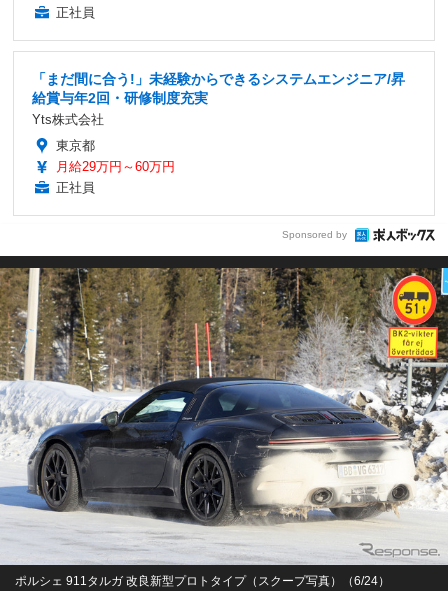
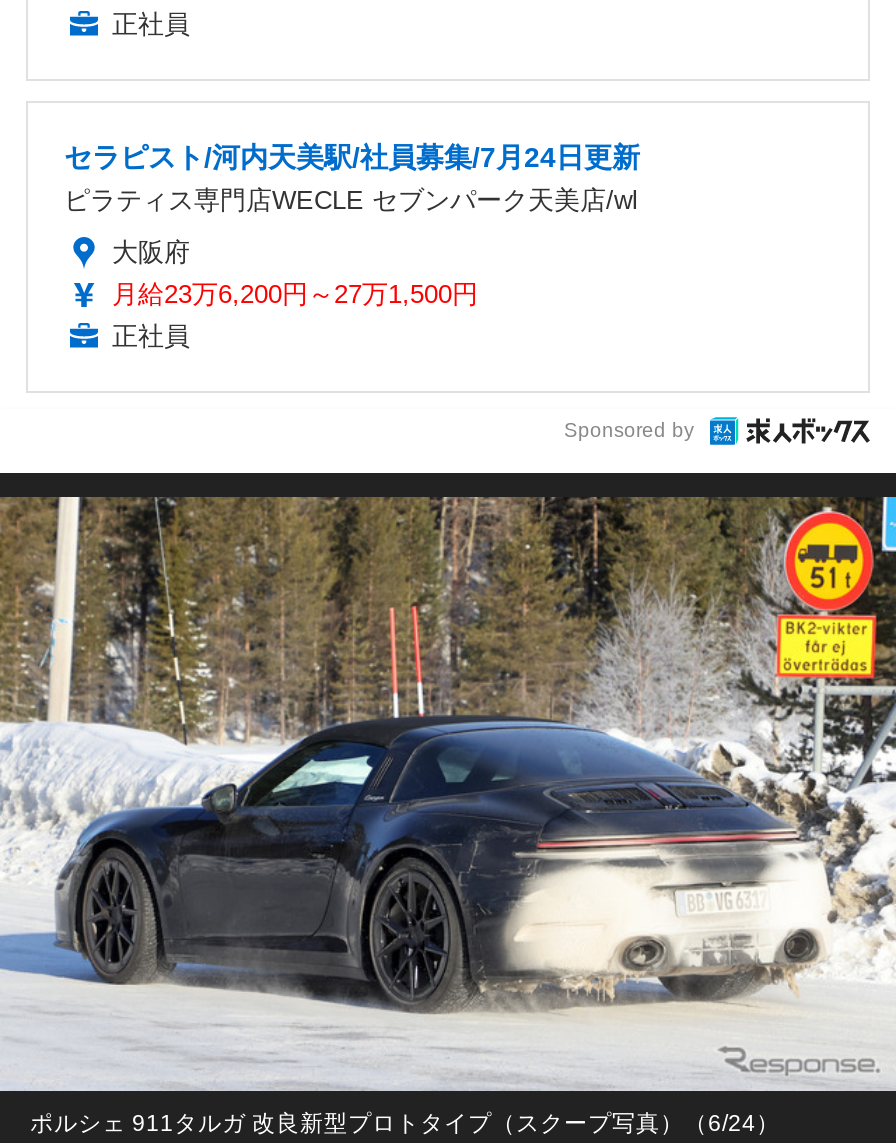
- 「まだ間に合う!」未経験からできるシステムエンジニア/昇
- 給賞与年2回・研修制度充実
- Yts株式会社
+ セラピスト/河内天美駅/社員募集/7月24日更新
+ ピラティス専門店WECLE セブンパーク天美店/wl

- 東京都
- 月給29万円～60万円
+ 大阪府
+ 月給23万6,200円～27万1,500円
